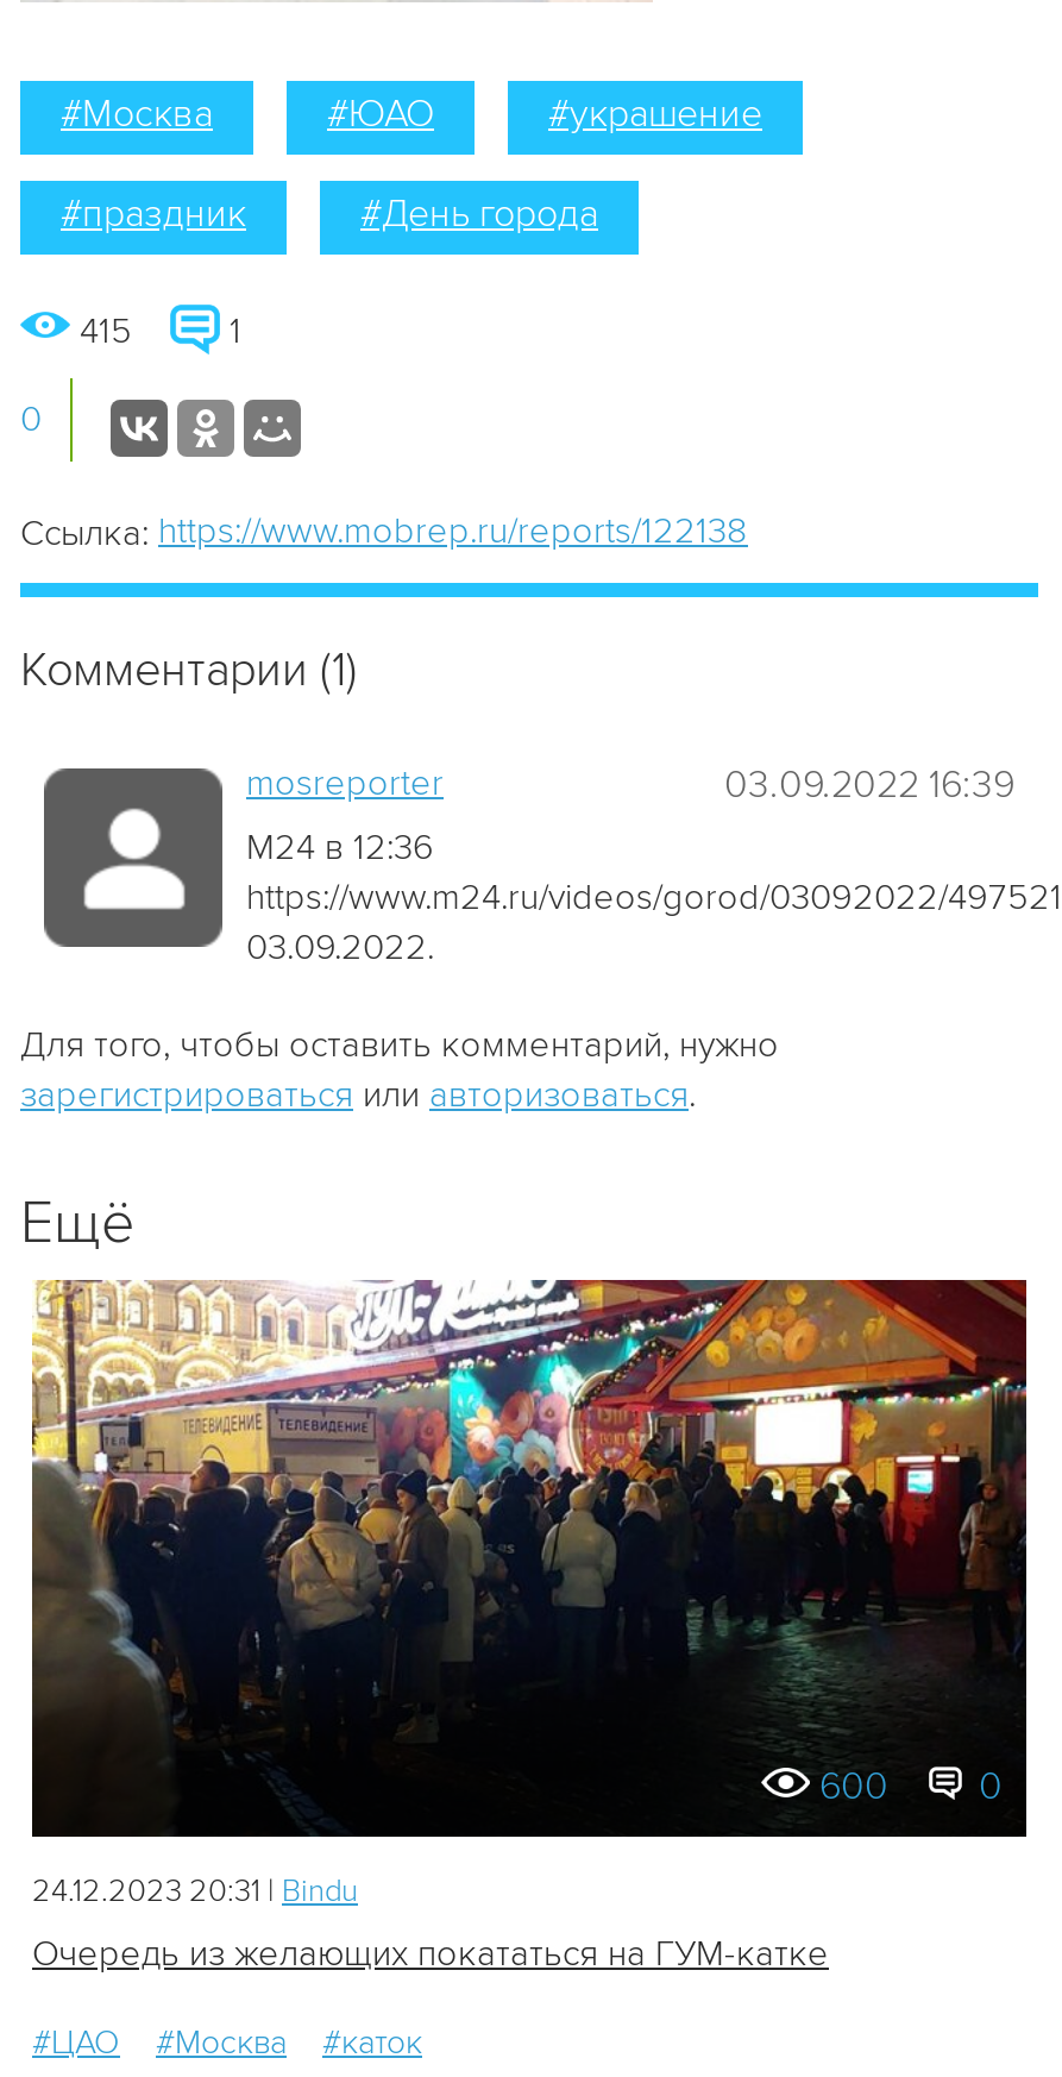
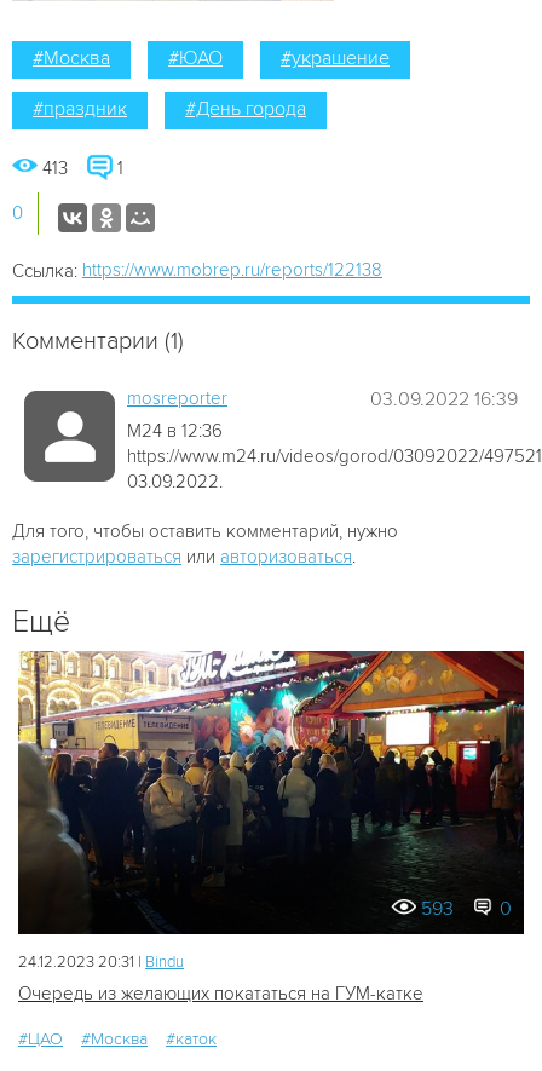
- 415
+ 413

- 600 0
+ 593 0
